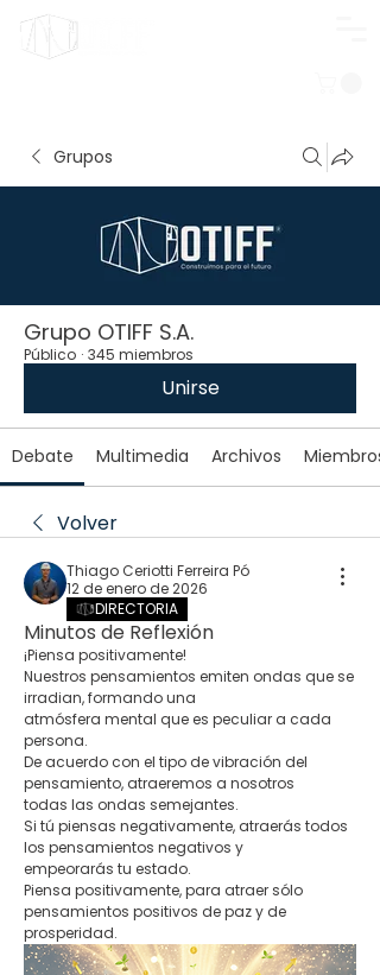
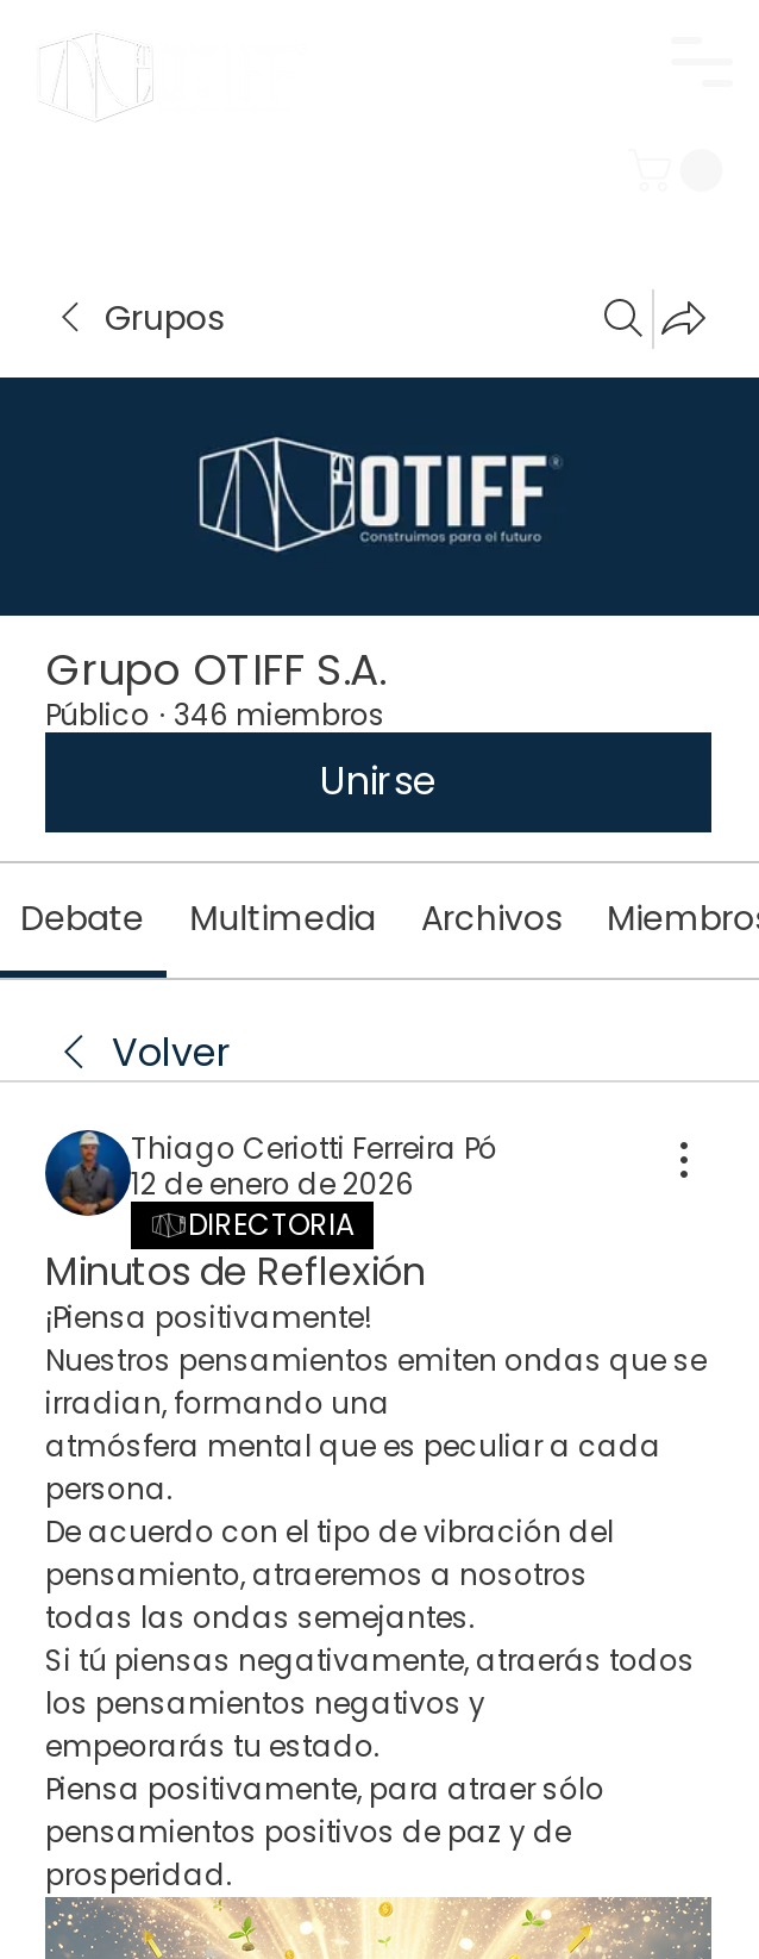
- Público 345 miembros
+ Público 346 miembros
